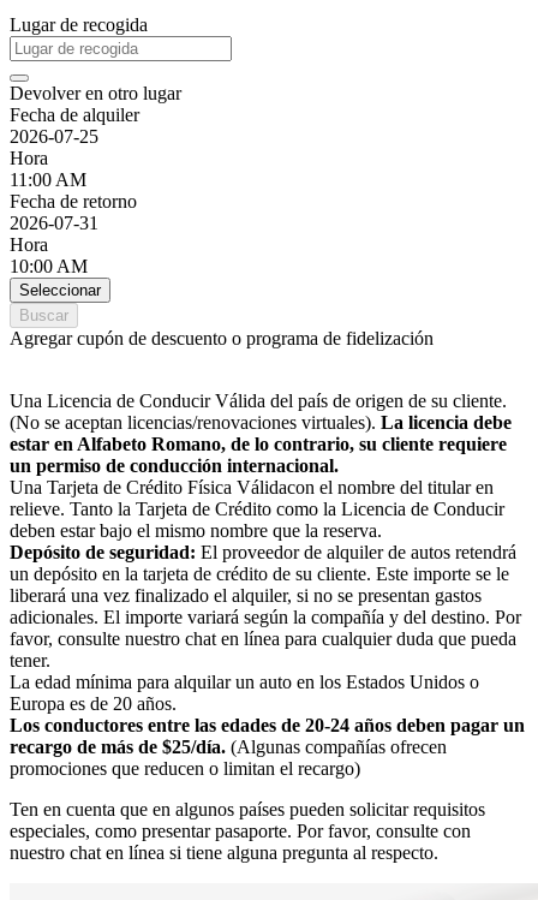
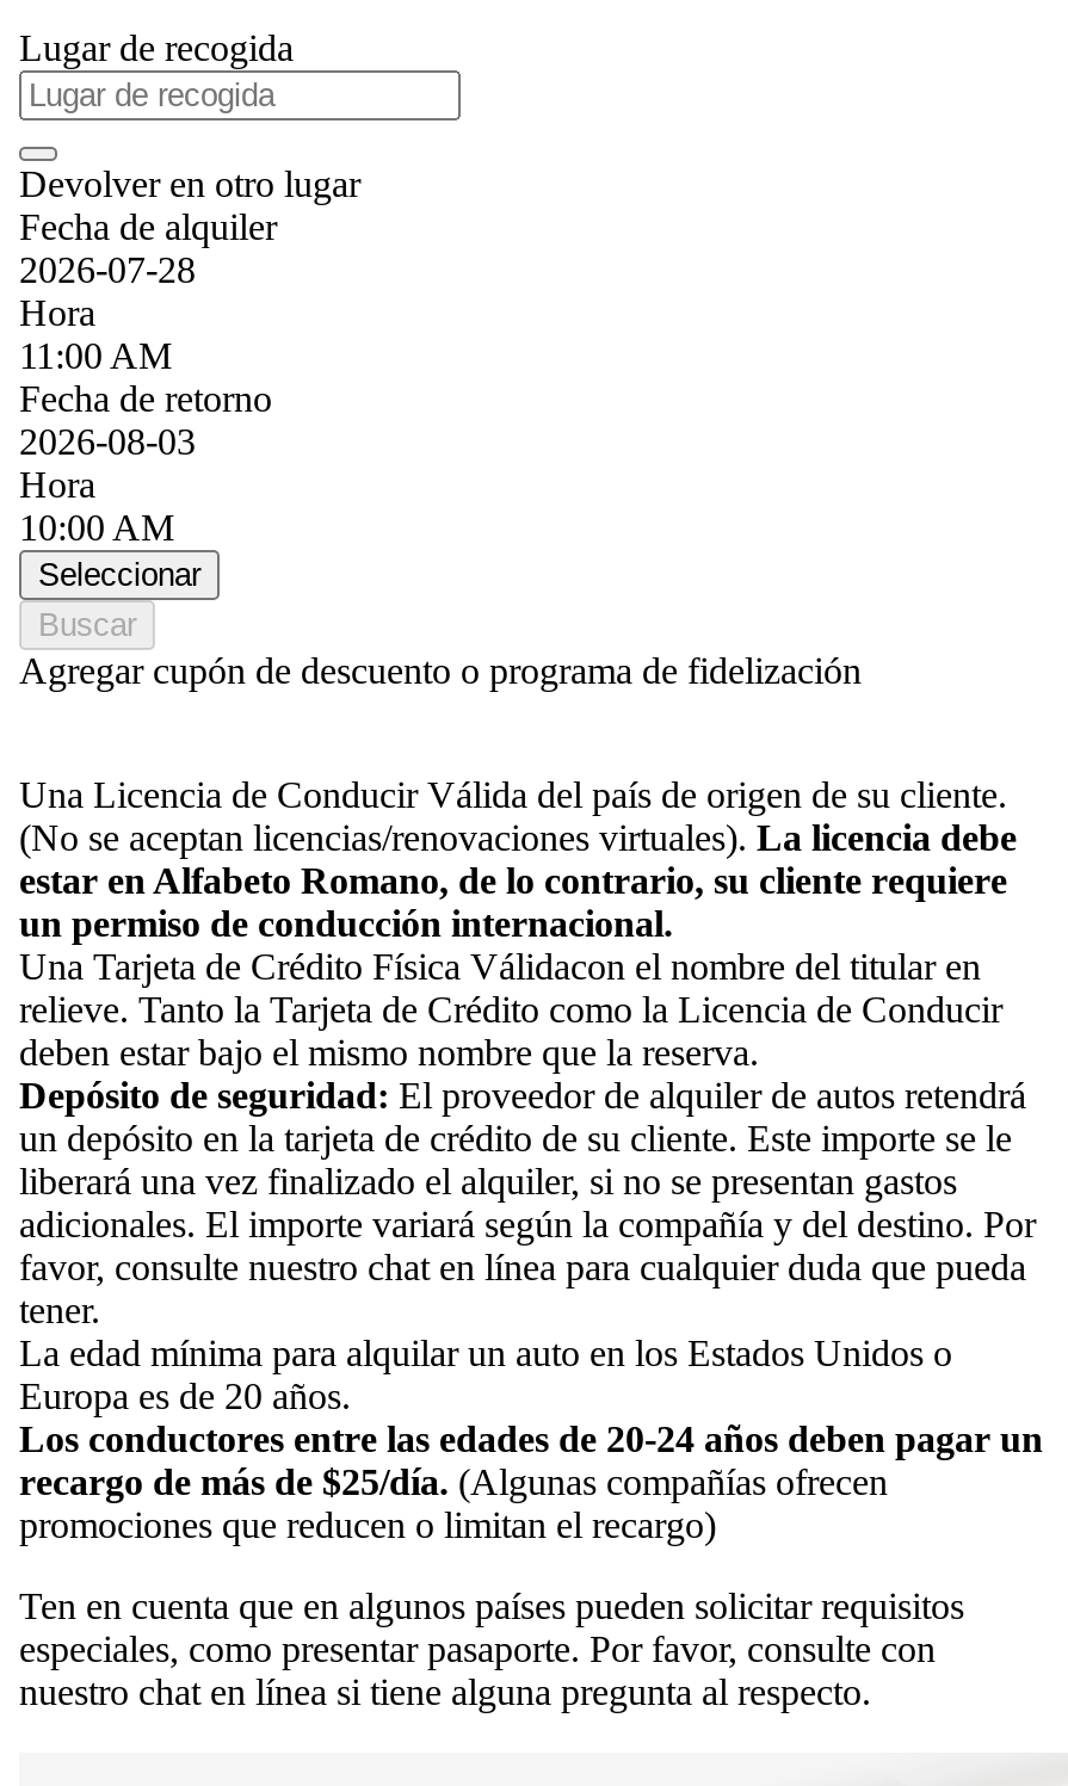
- 2026-07-25
+ 2026-07-28

- 2026-07-31
+ 2026-08-03
